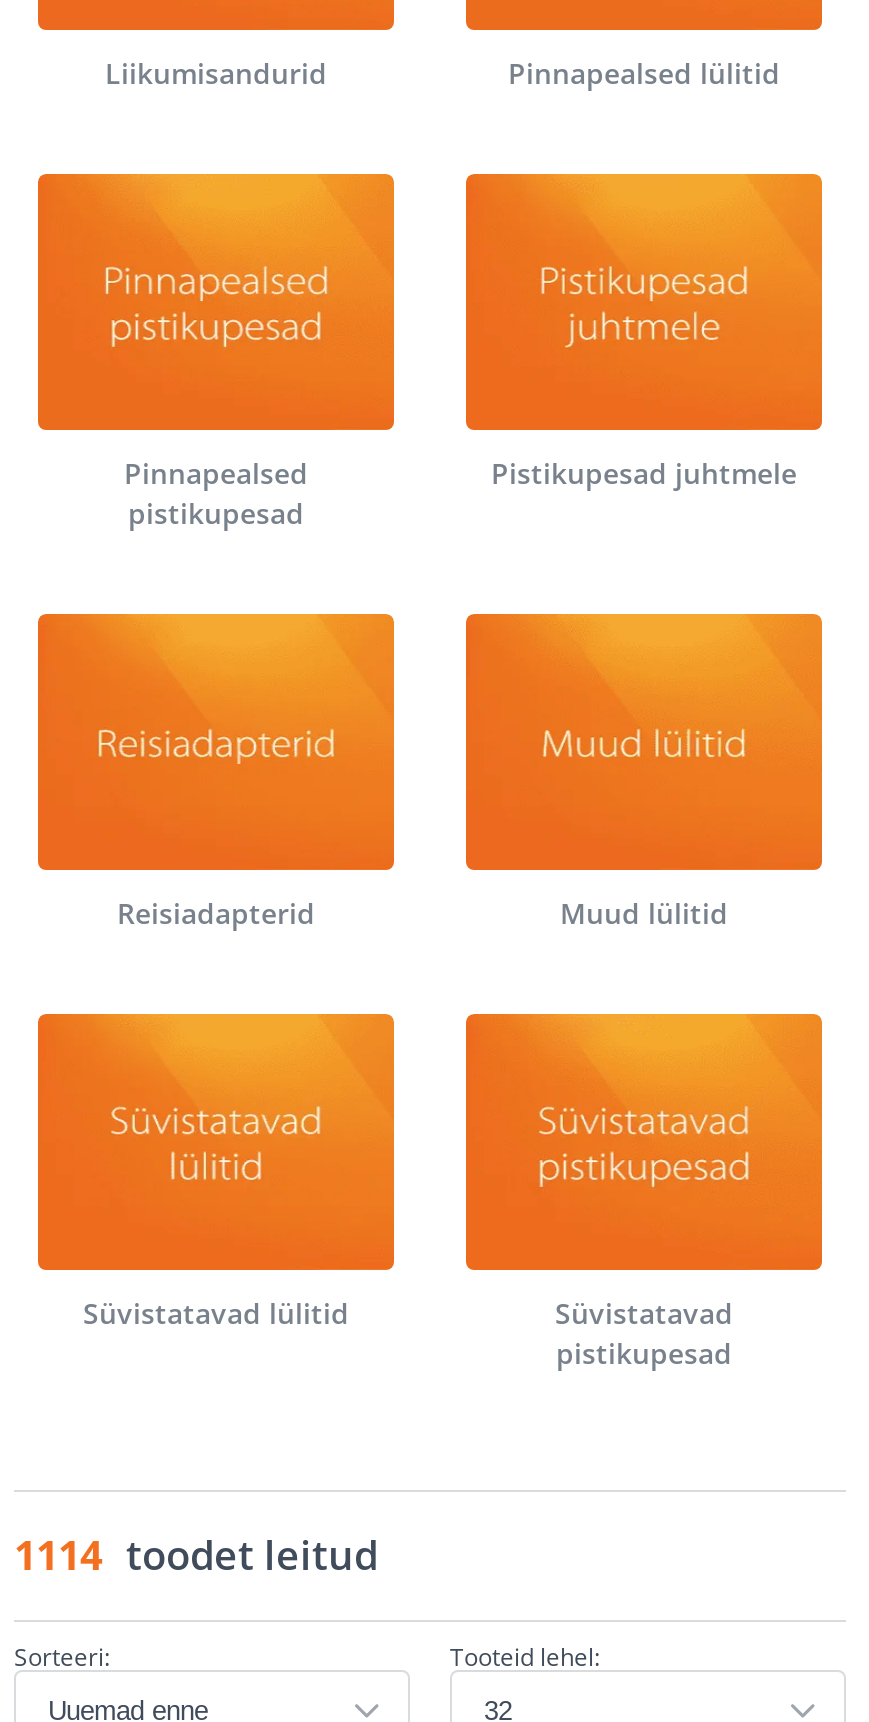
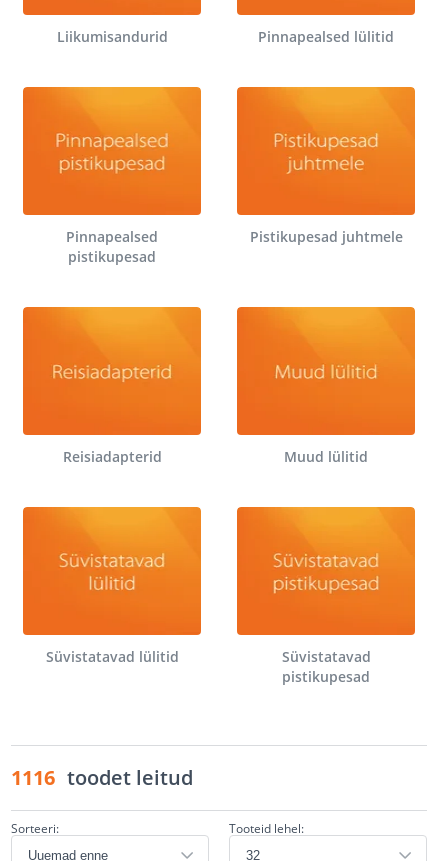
- 1114 toodet leitud
+ 1116 toodet leitud
